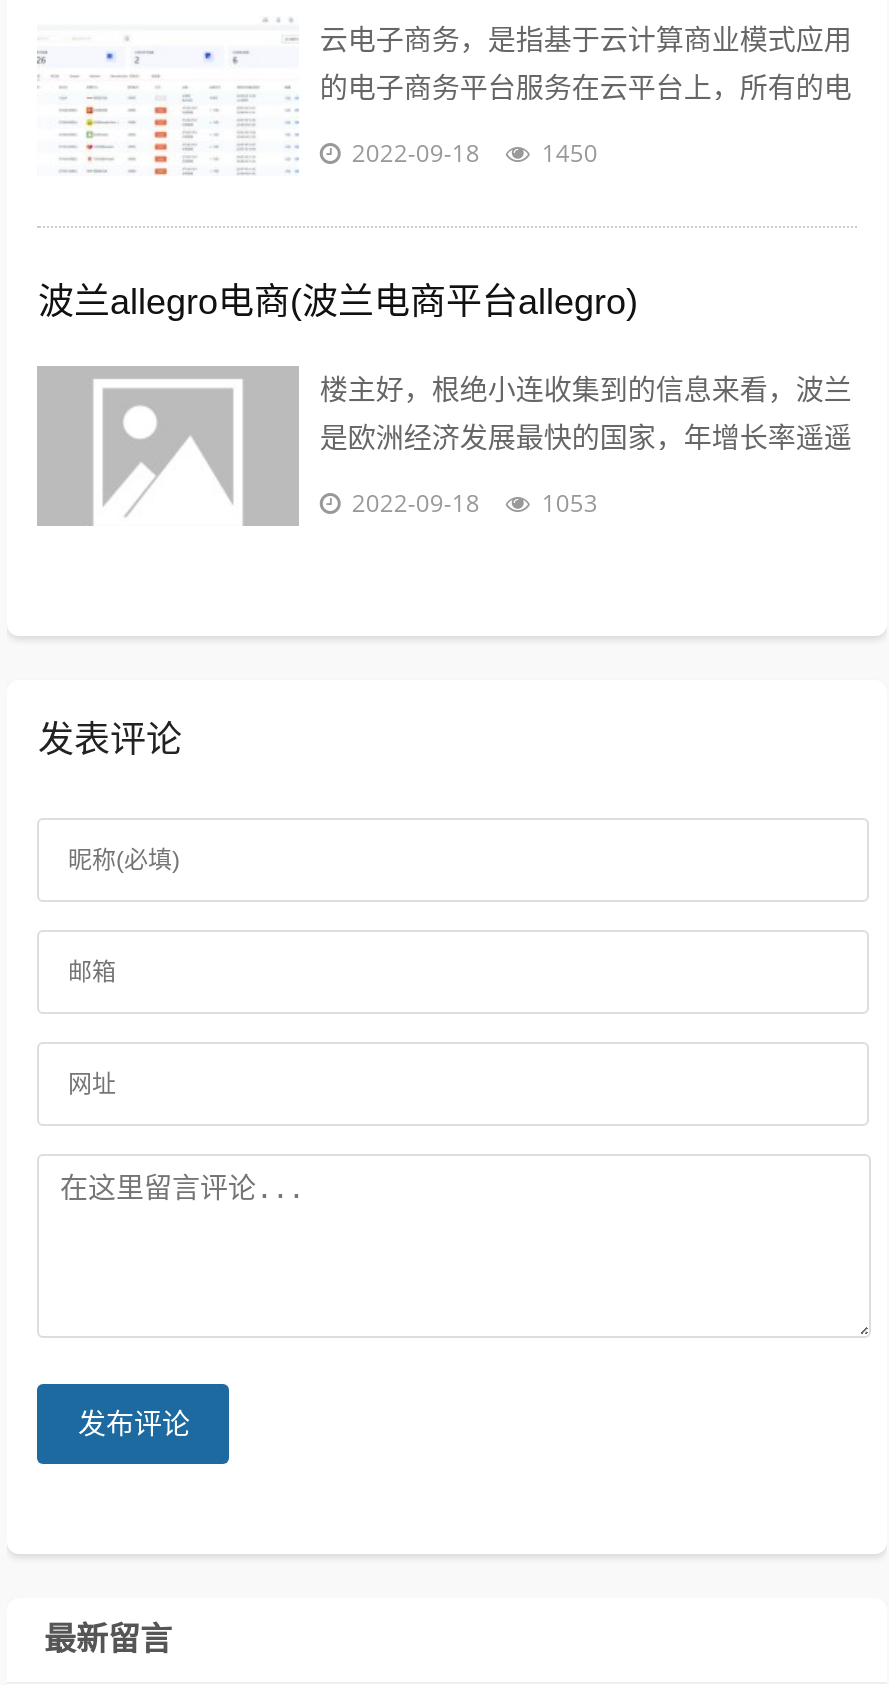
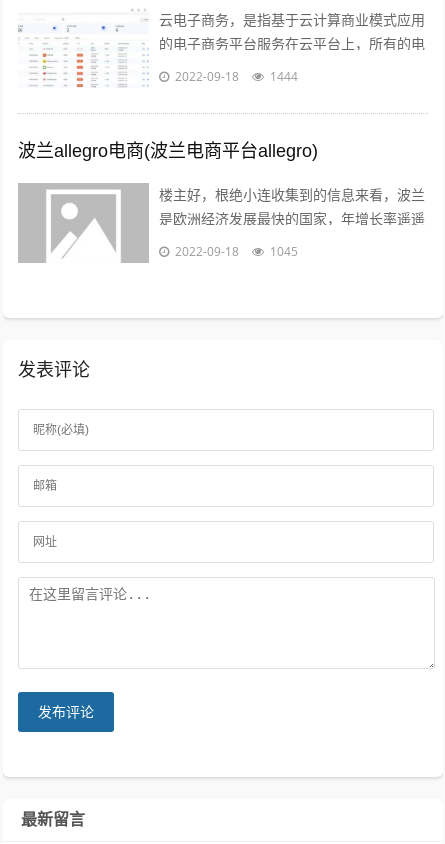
- 1450
+ 1444

- 2022-09-18 1053
+ 2022-09-18 1045
